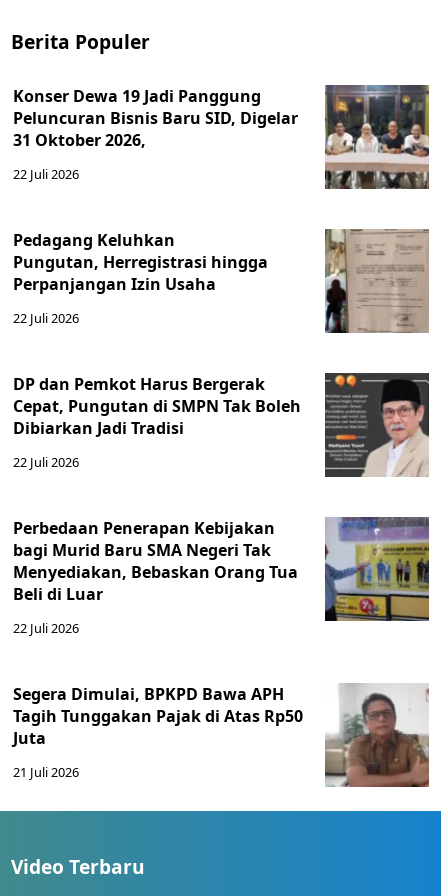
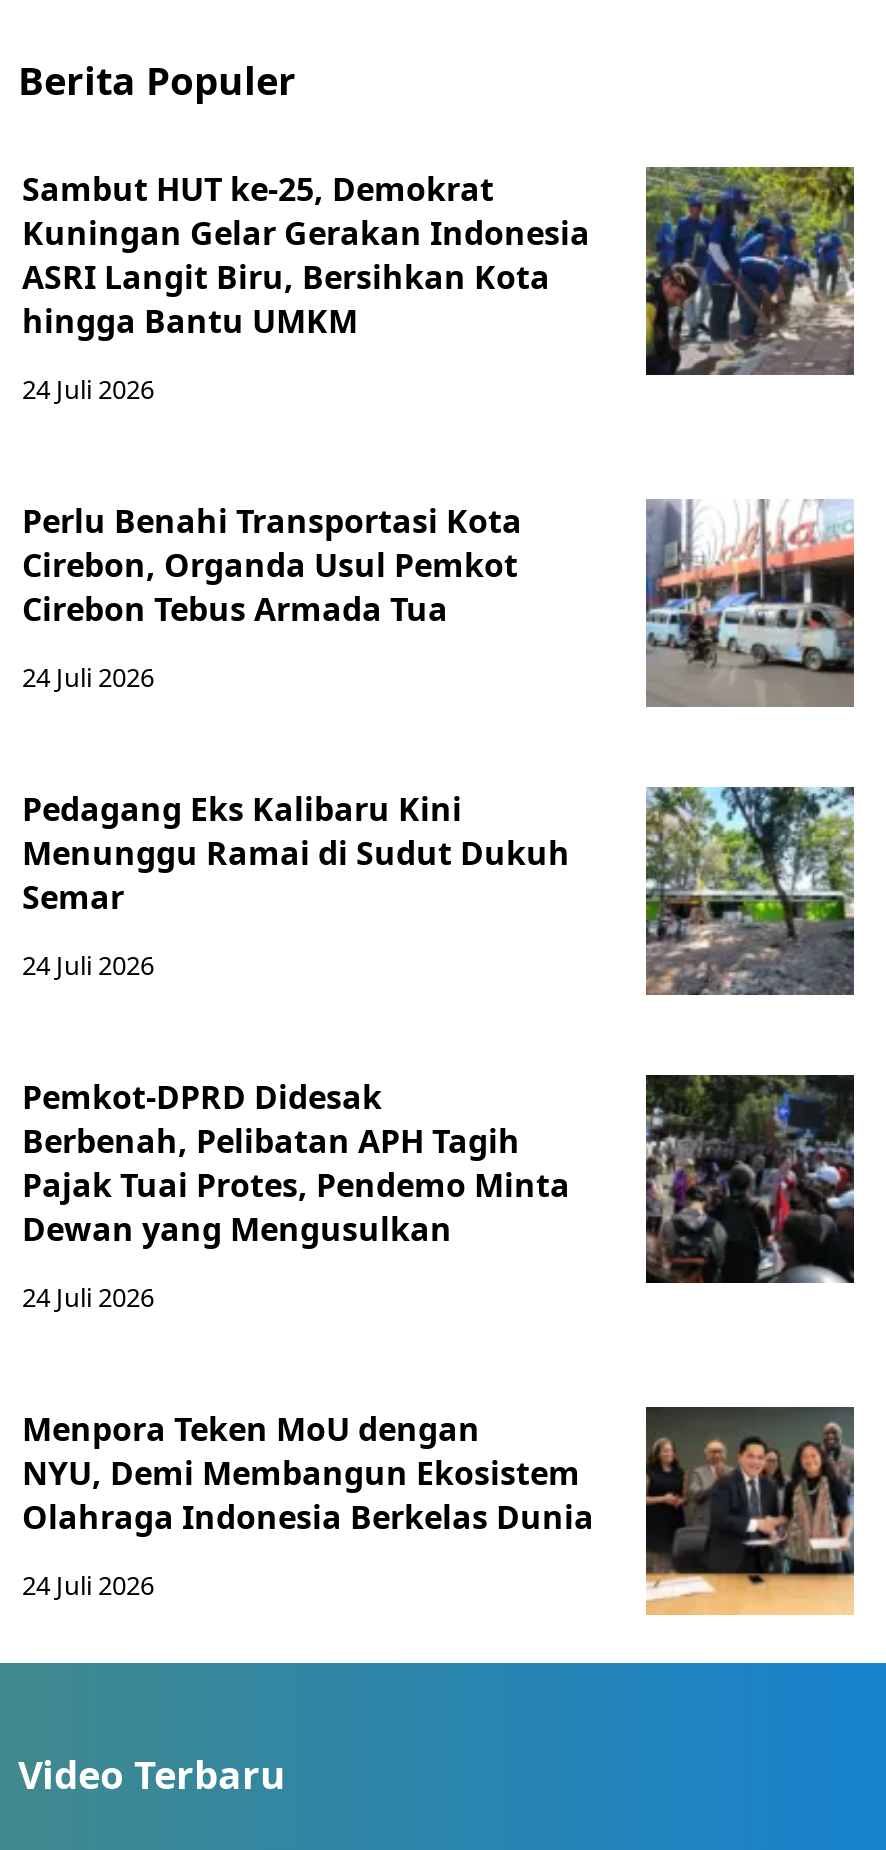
- [image]
- Konser Dewa 19 Jadi Panggung
- Peluncuran Bisnis Baru SID, Digelar
- 31 Oktober 2026,
+ [image]
+ Sambut HUT ke-25, Demokrat
+ Kuningan Gelar Gerakan Indonesia
+ ASRI Langit Biru, Bersihkan Kota
+ hingga Bantu UMKM

- 22 Juli 2026
+ 24 Juli 2026

- Pedagang Keluhkan
- Pungutan, Herregistrasi hingga
- Perpanjangan Izin Usaha
+ Perlu Benahi Transportasi Kota
+ Cirebon, Organda Usul Pemkot
+ Cirebon Tebus Armada Tua

- [image]
+ [image]

- 22 Juli 2026
+ 24 Juli 2026

- [image]
- DP dan Pemkot Harus Bergerak
- Cepat, Pungutan di SMPN Tak Boleh
- Dibiarkan Jadi Tradisi
+ [image]
+ Pedagang Eks Kalibaru Kini
+ Menunggu Ramai di Sudut Dukuh
+ Semar

- 22 Juli 2026
+ 24 Juli 2026

- [image]
- Perbedaan Penerapan Kebijakan
- bagi Murid Baru SMA Negeri Tak
- Menyediakan, Bebaskan Orang Tua
- Beli di Luar
+ [image]
+ Pemkot-DPRD Didesak
+ Berbenah, Pelibatan APH Tagih
+ Pajak Tuai Protes, Pendemo Minta
+ Dewan yang Mengusulkan

- 22 Juli 2026
+ 24 Juli 2026

- [image]
- Segera Dimulai, BPKPD Bawa APH
- Tagih Tunggakan Pajak di Atas Rp50
- Juta
+ [image]
+ Menpora Teken MoU dengan
+ NYU, Demi Membangun Ekosistem
+ Olahraga Indonesia Berkelas Dunia

- 21 Juli 2026
+ 24 Juli 2026
